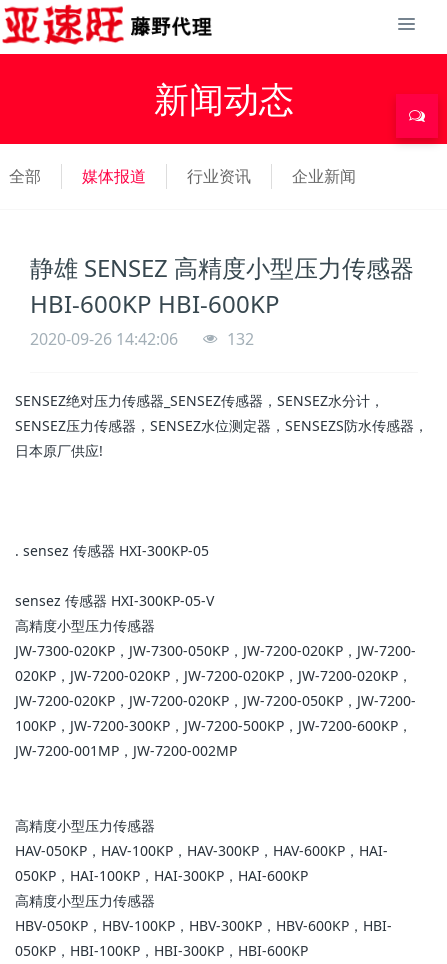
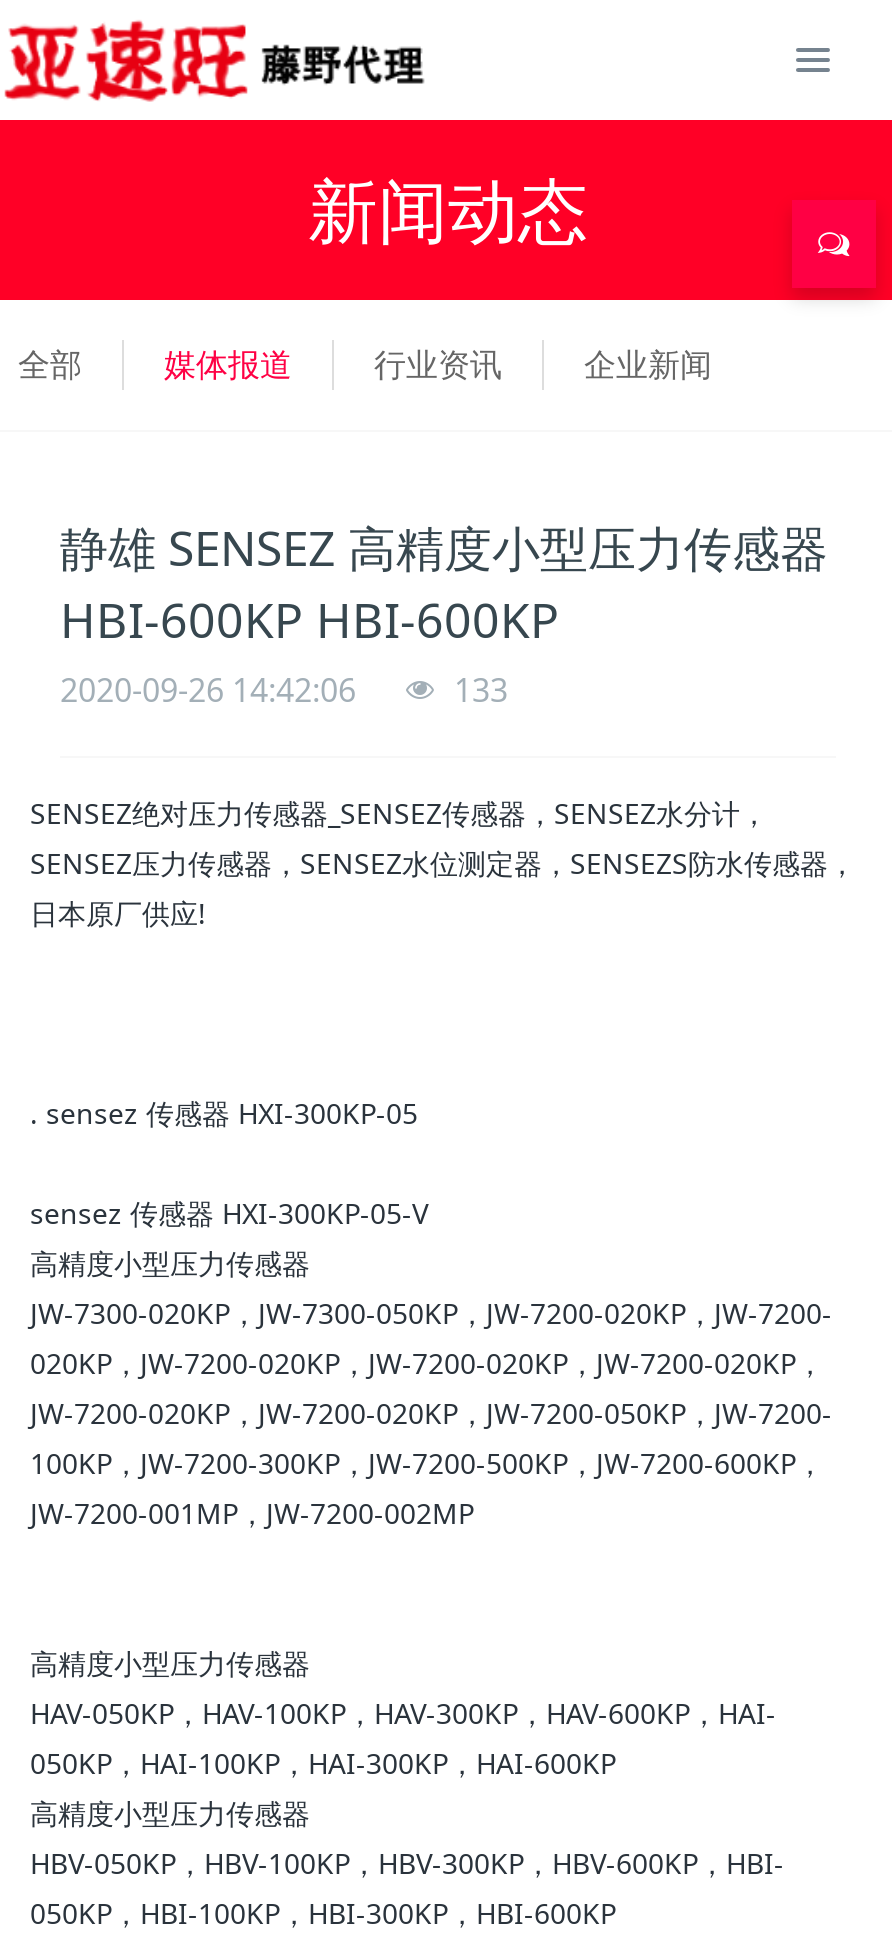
- 132
+ 133
